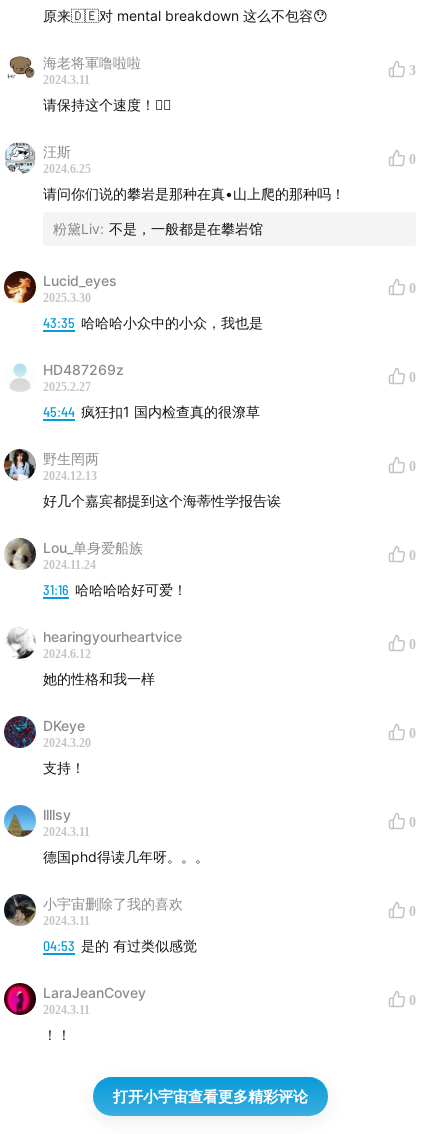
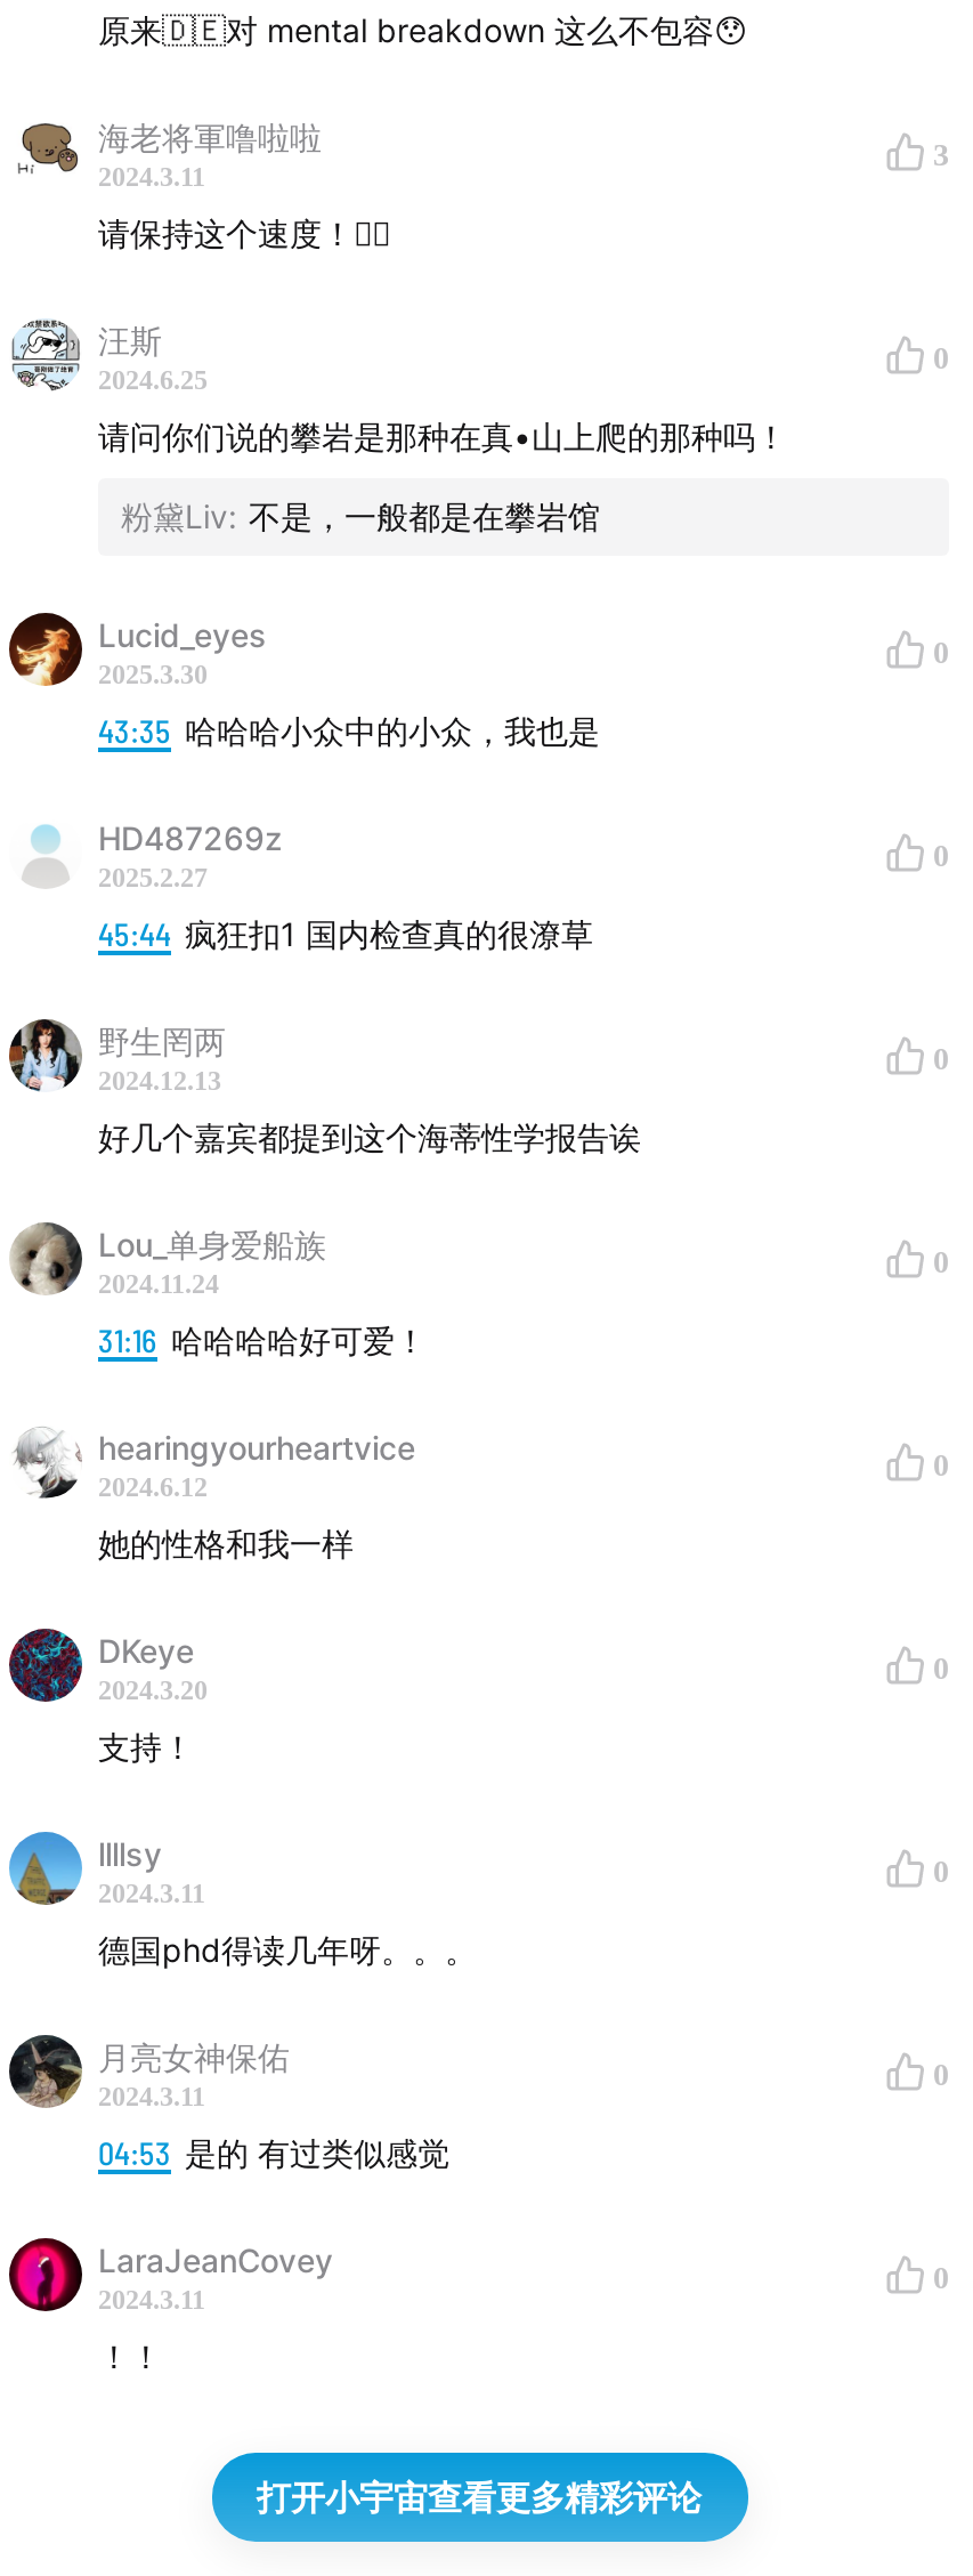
- 小宇宙删除了我的喜欢
+ 月亮女神保佑
